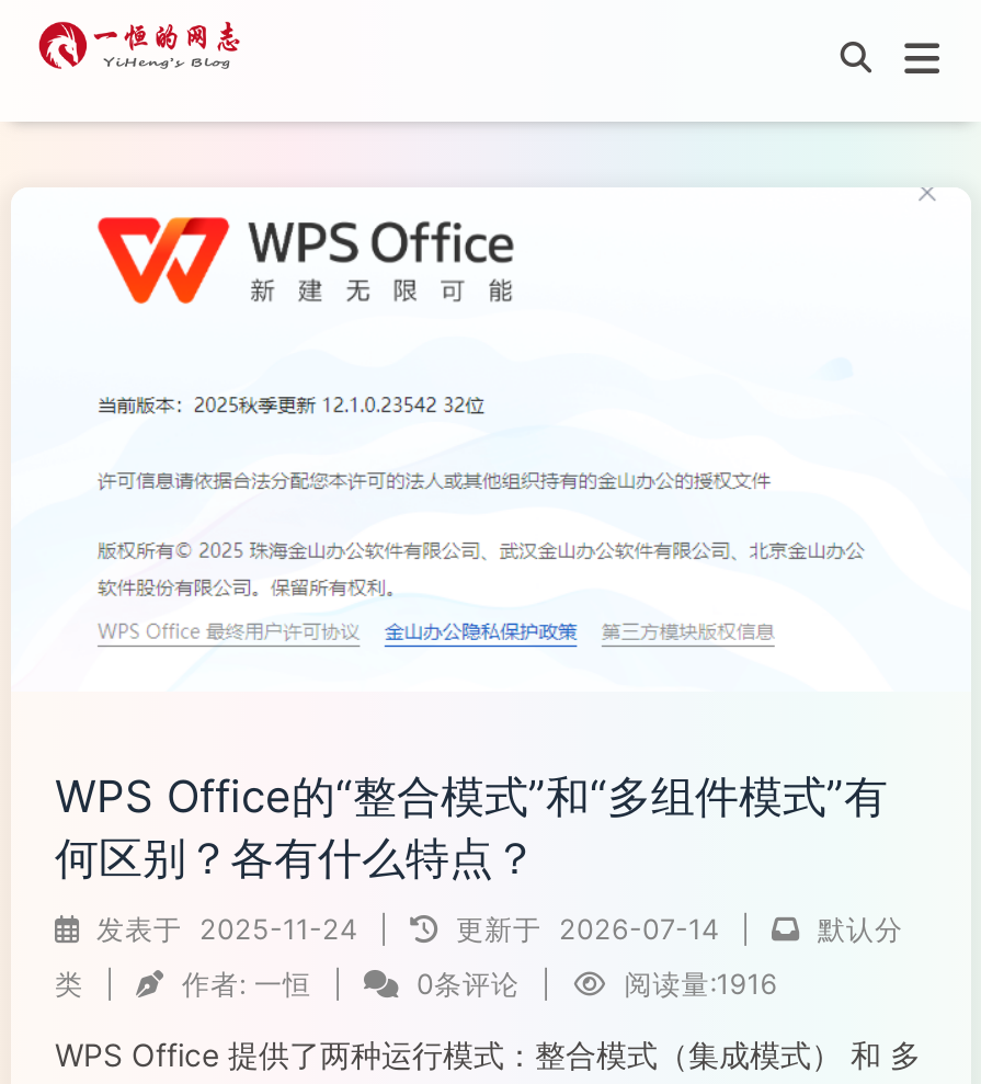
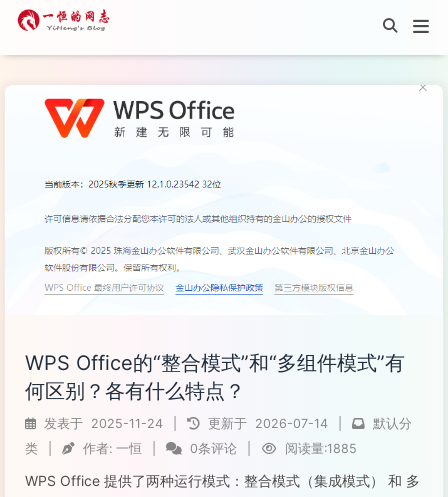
- 阅读量:1916
+ 阅读量:1885
